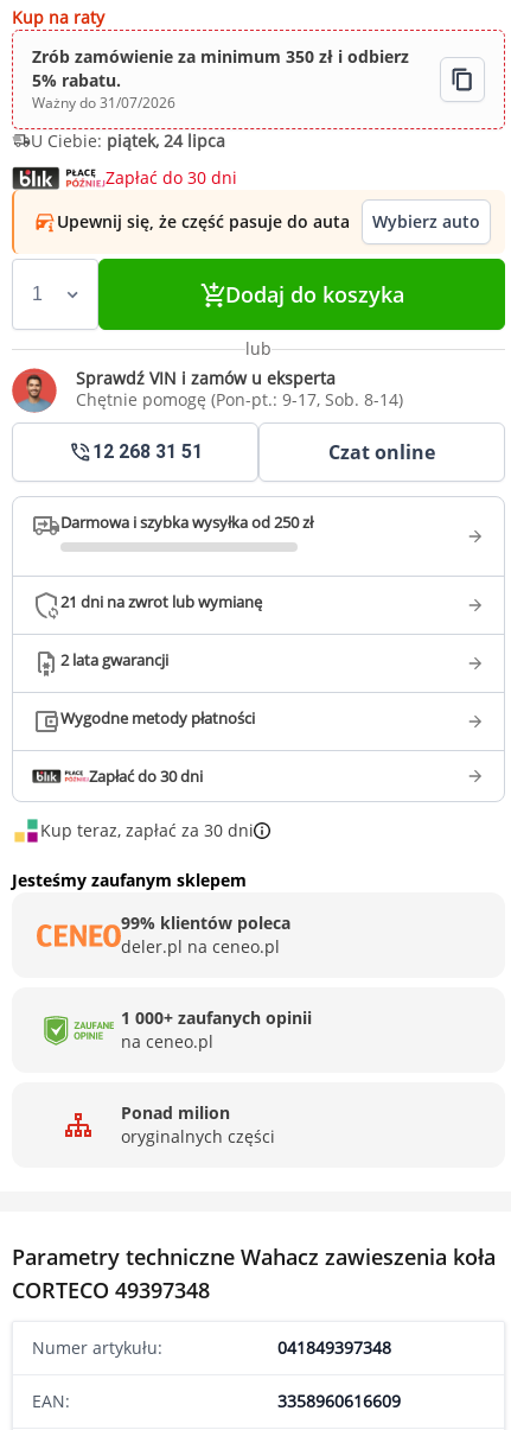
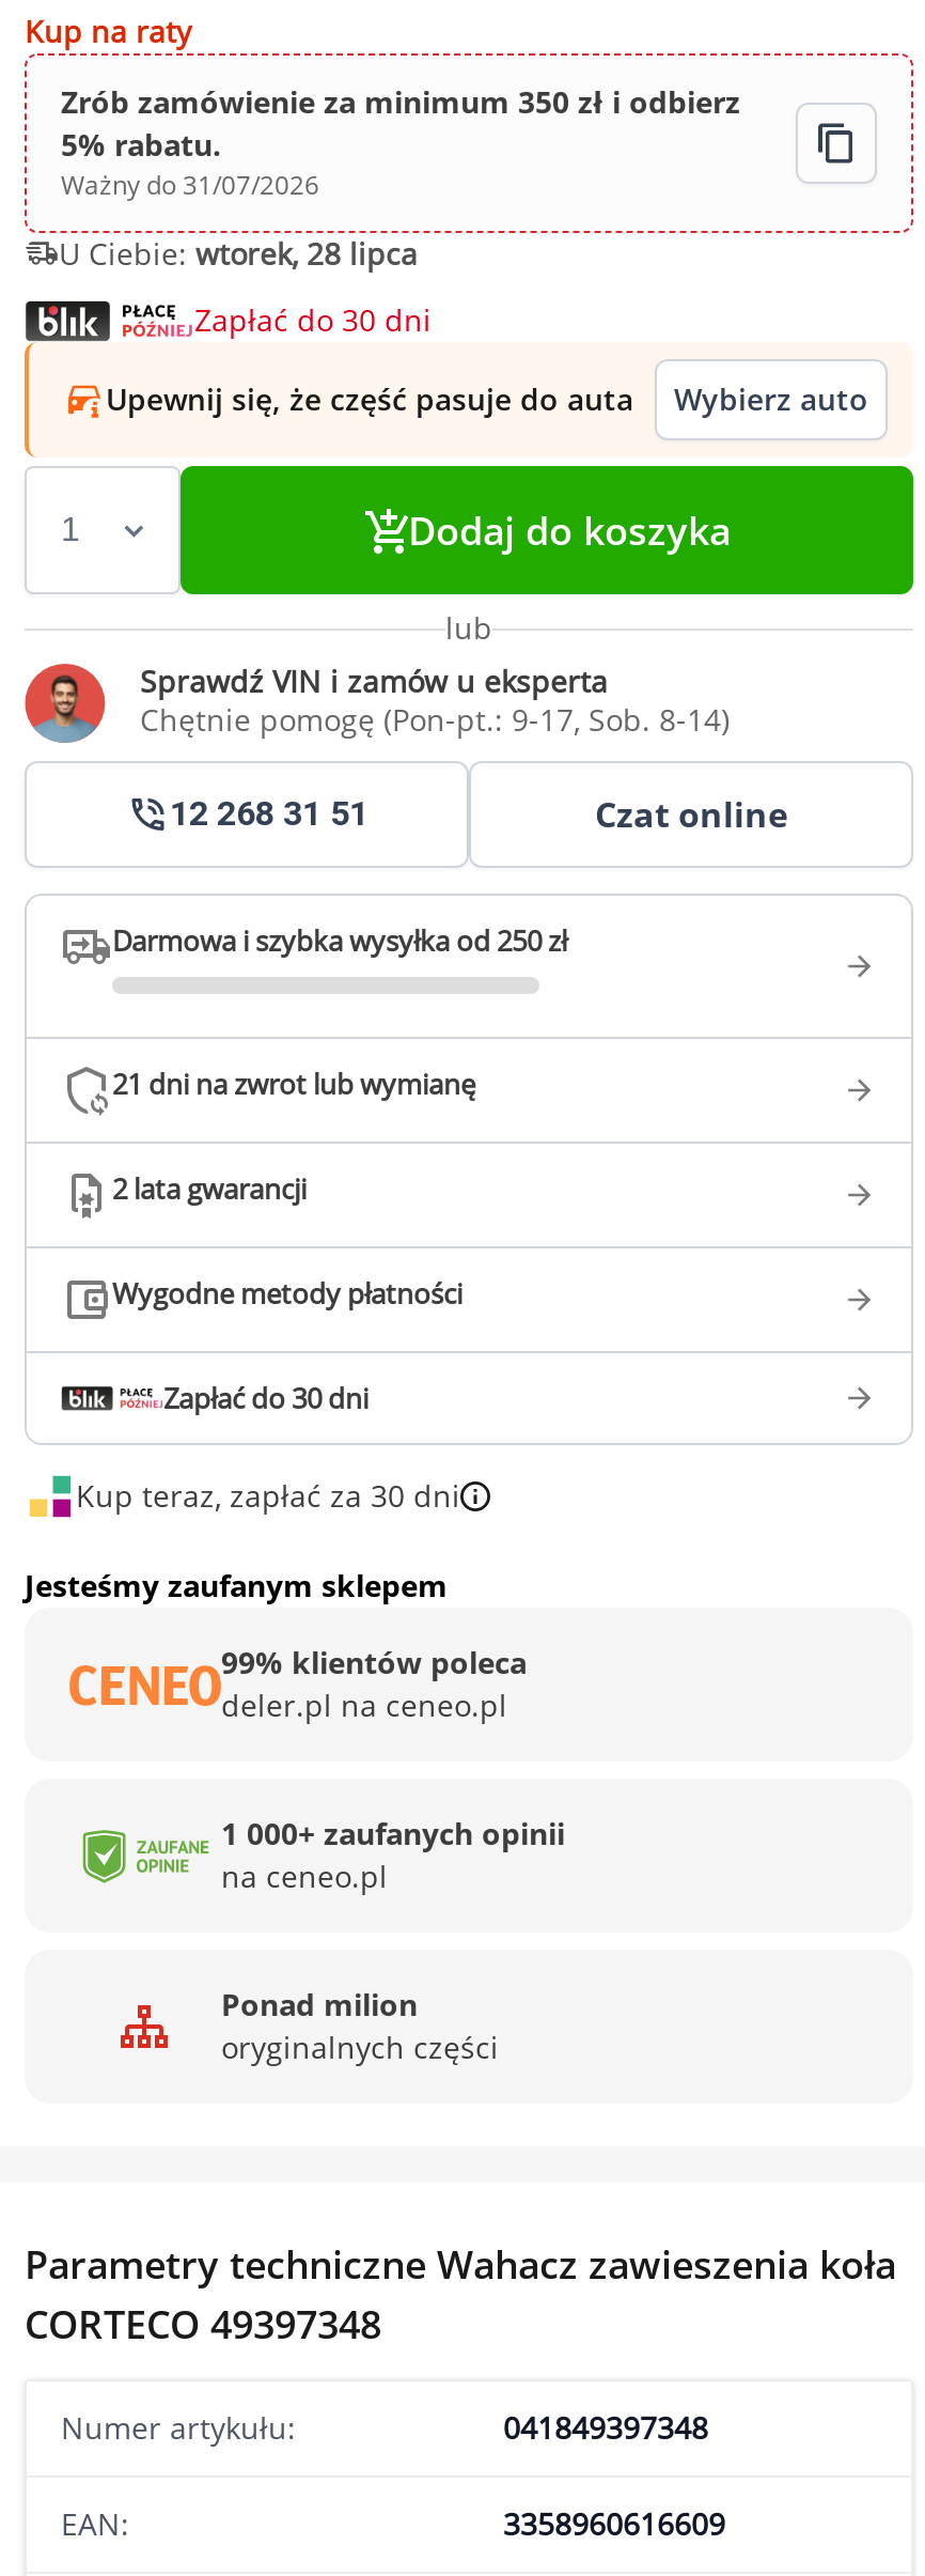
- U Ciebie:piątek, 24 lipca
+ U Ciebie:wtorek, 28 lipca
